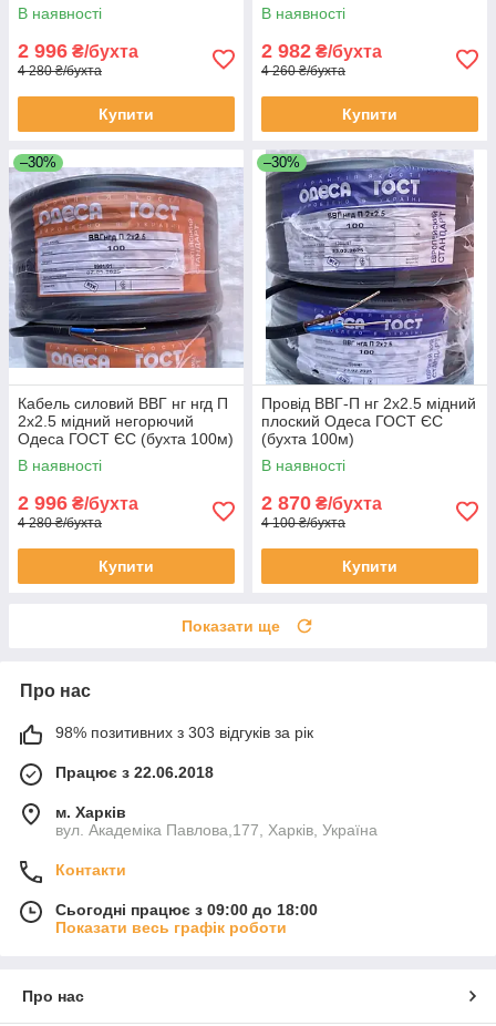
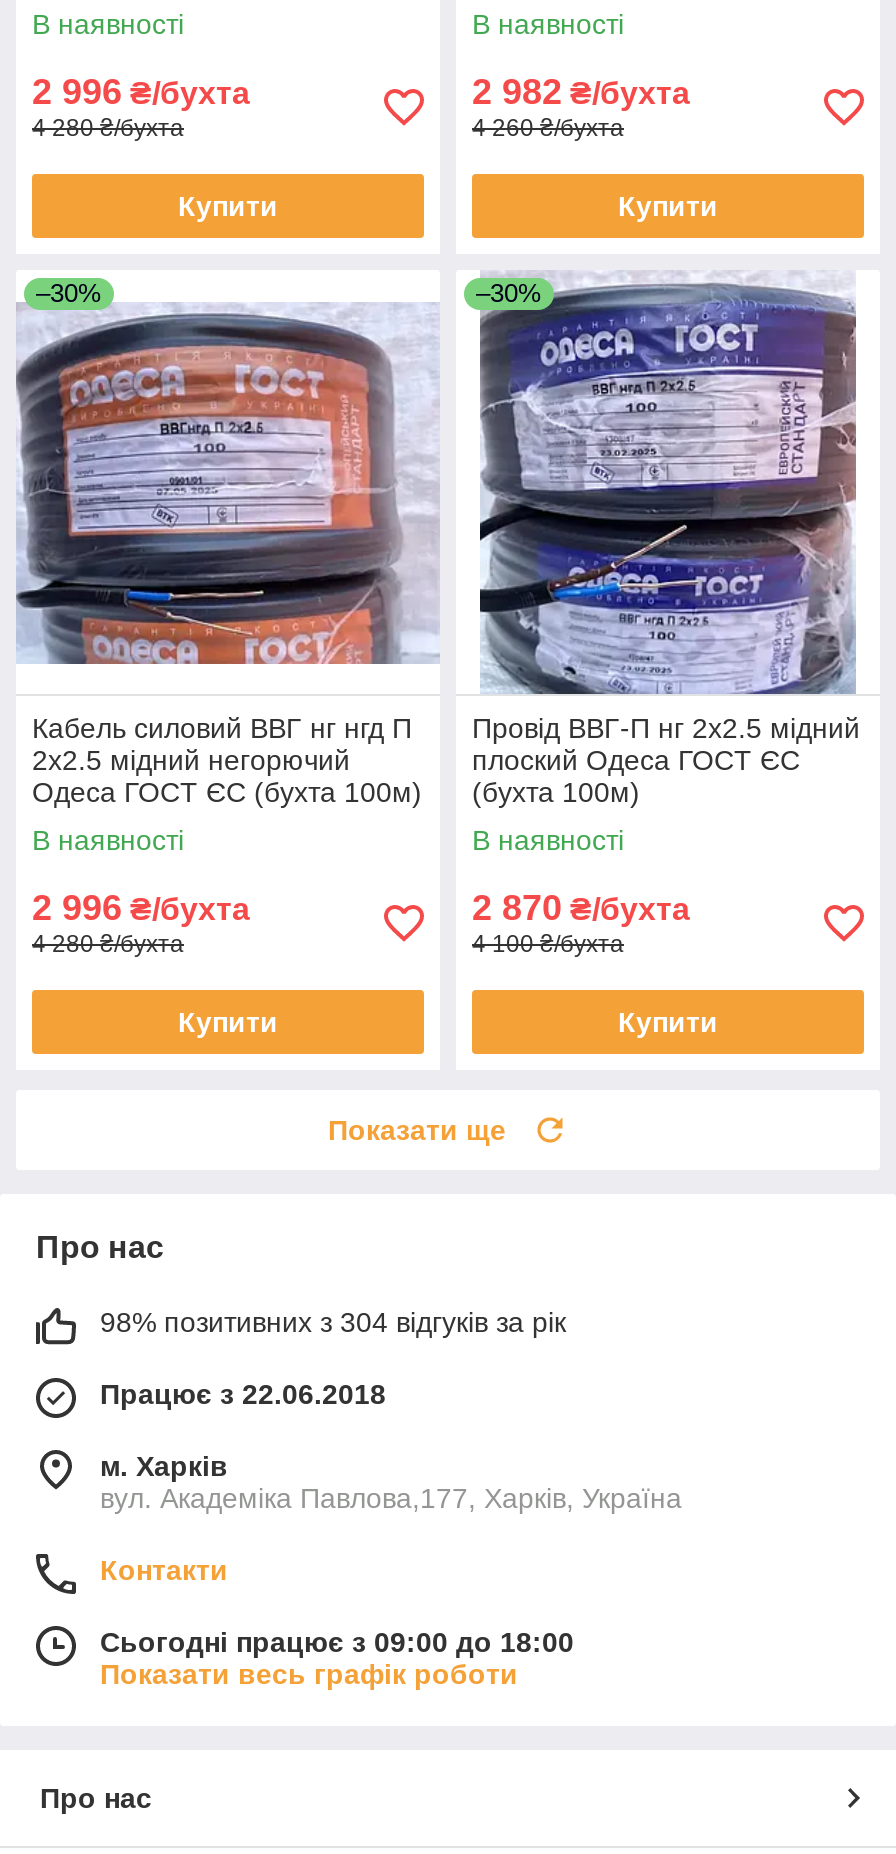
- 98% позитивних з 303 відгуків за рік
+ 98% позитивних з 304 відгуків за рік
